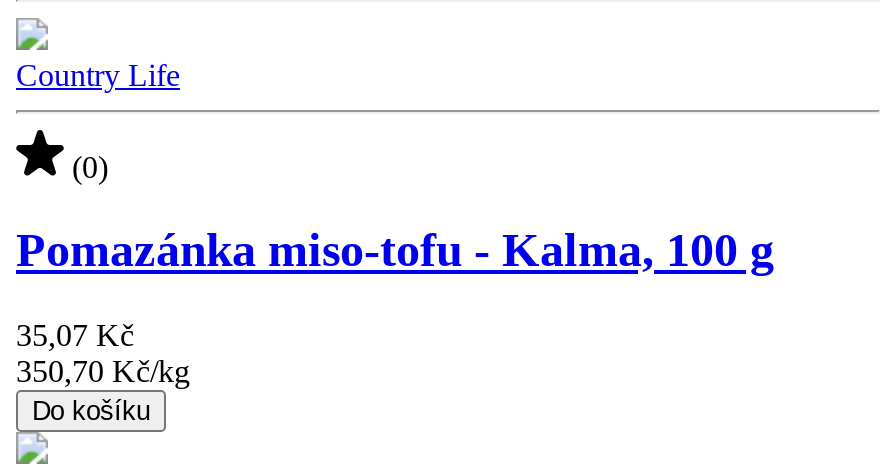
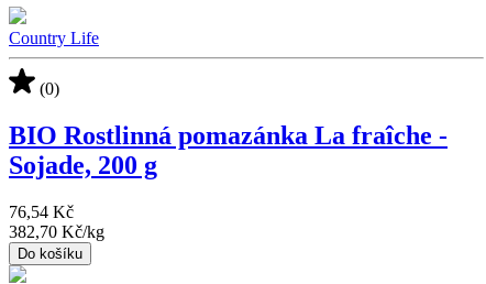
- Pomazánka miso-tofu - Kalma, 100 g
+ BIO Rostlinná pomazánka La fraîche -
+ Sojade, 200 g

- 35,07 Kč
- 350,70 Kč/kg
+ 76,54 Kč
+ 382,70 Kč/kg
